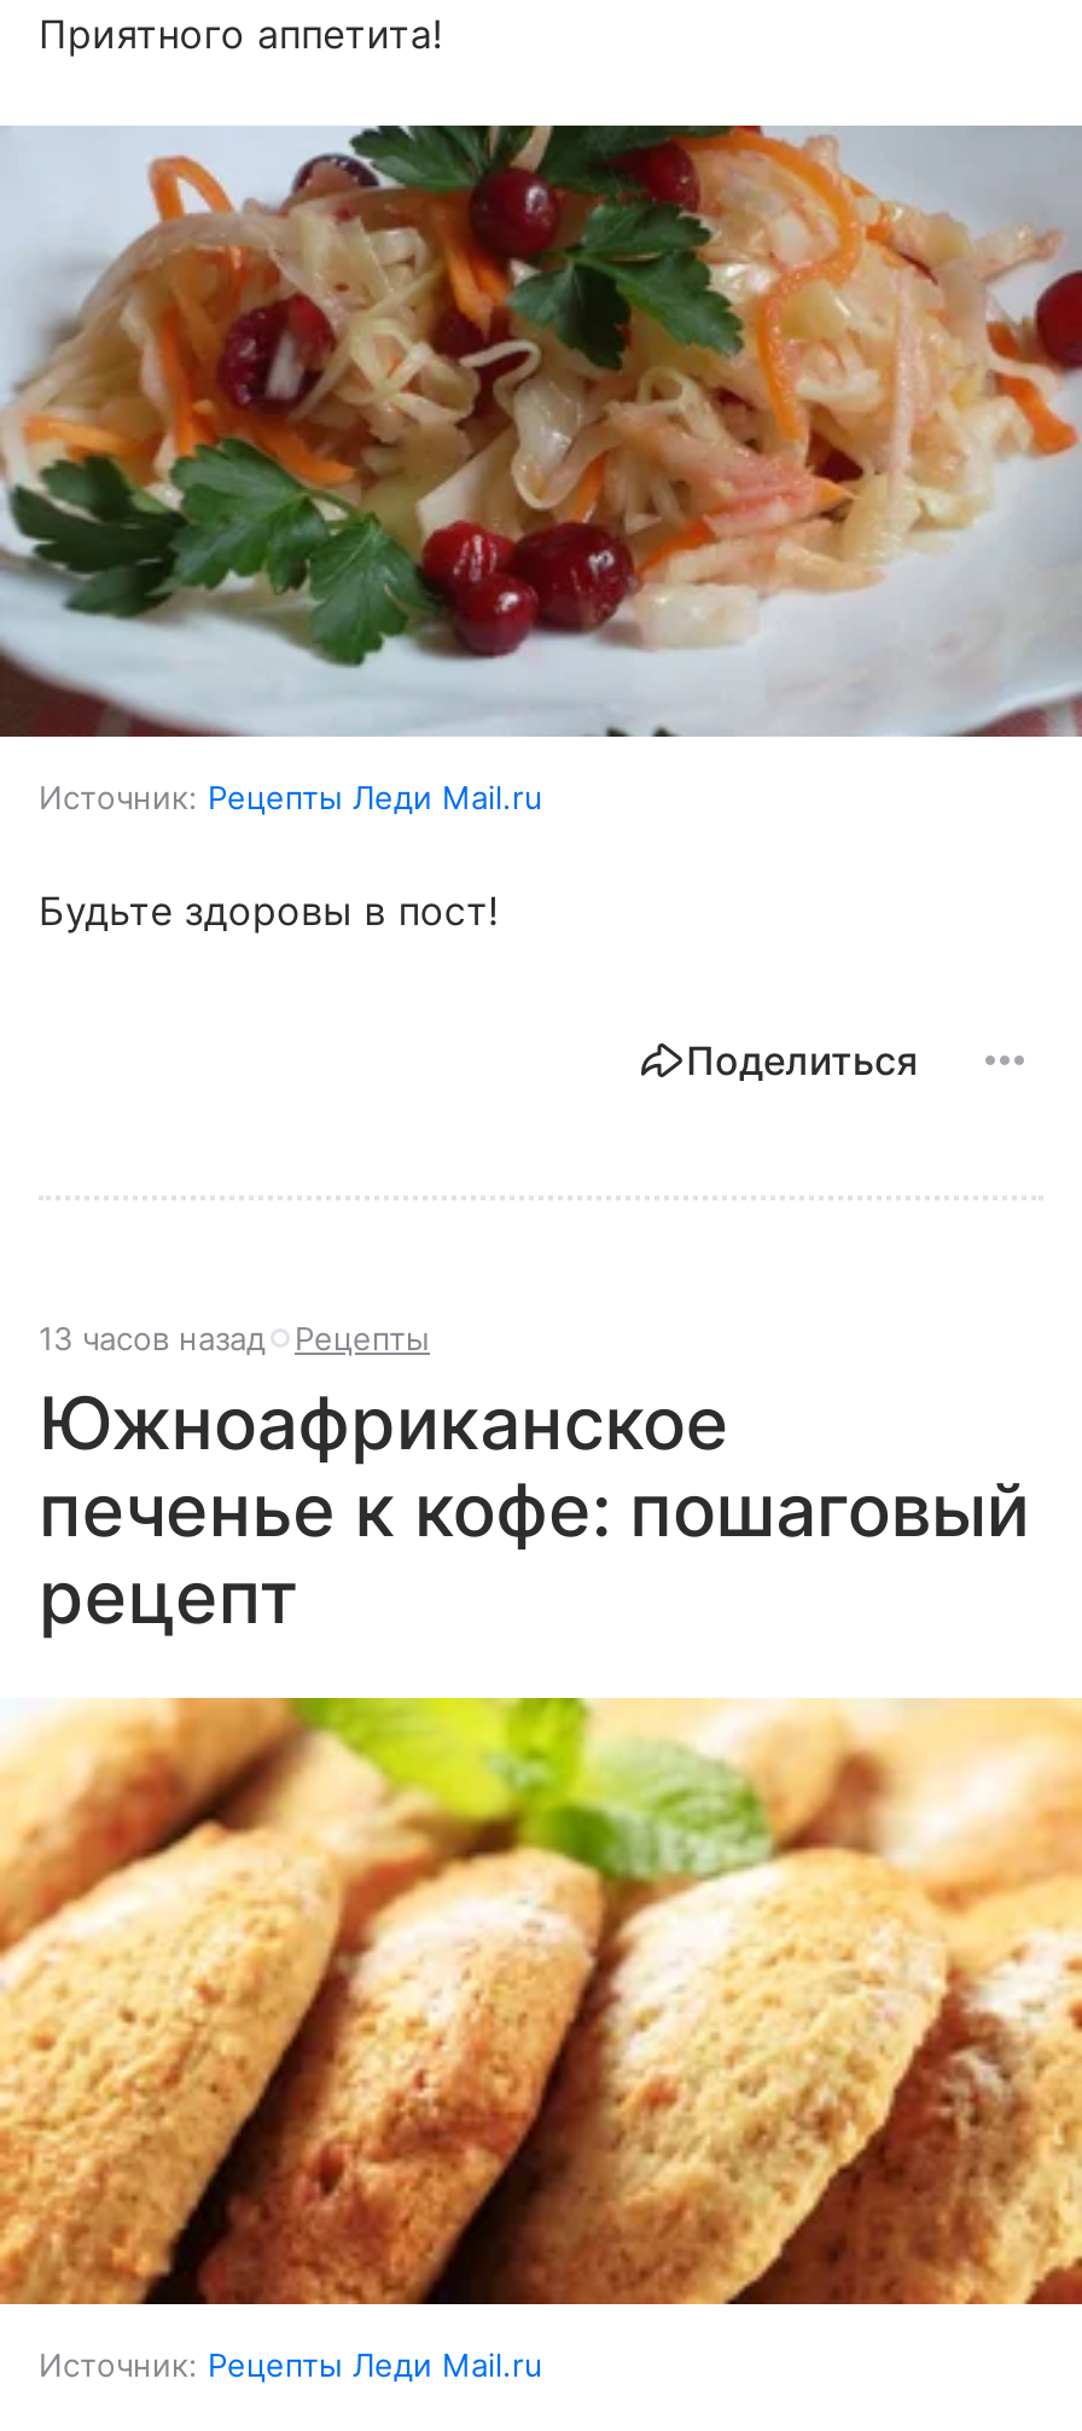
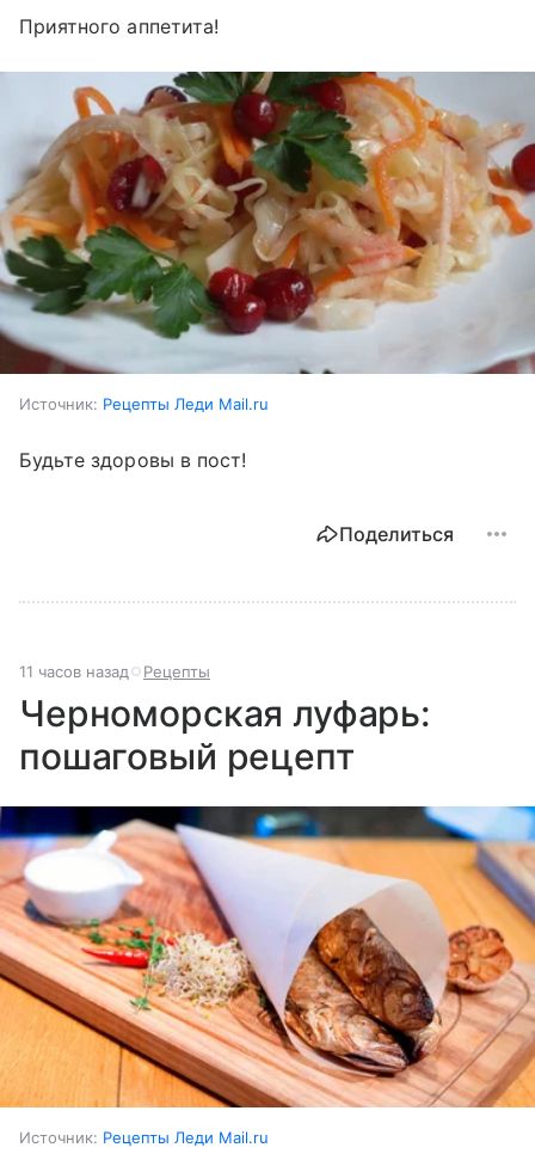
- 13 часов назад Рецепты
+ 11 часов назад Рецепты

- Южноафриканское
- печенье к кофе: пошаговый
- рецепт
+ Черноморская луфарь:
+ пошаговый рецепт

- [image]
+ [image]
